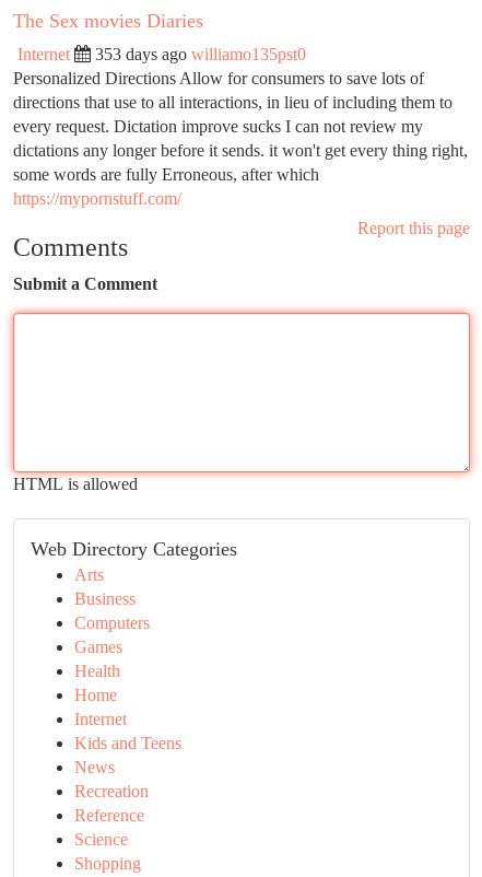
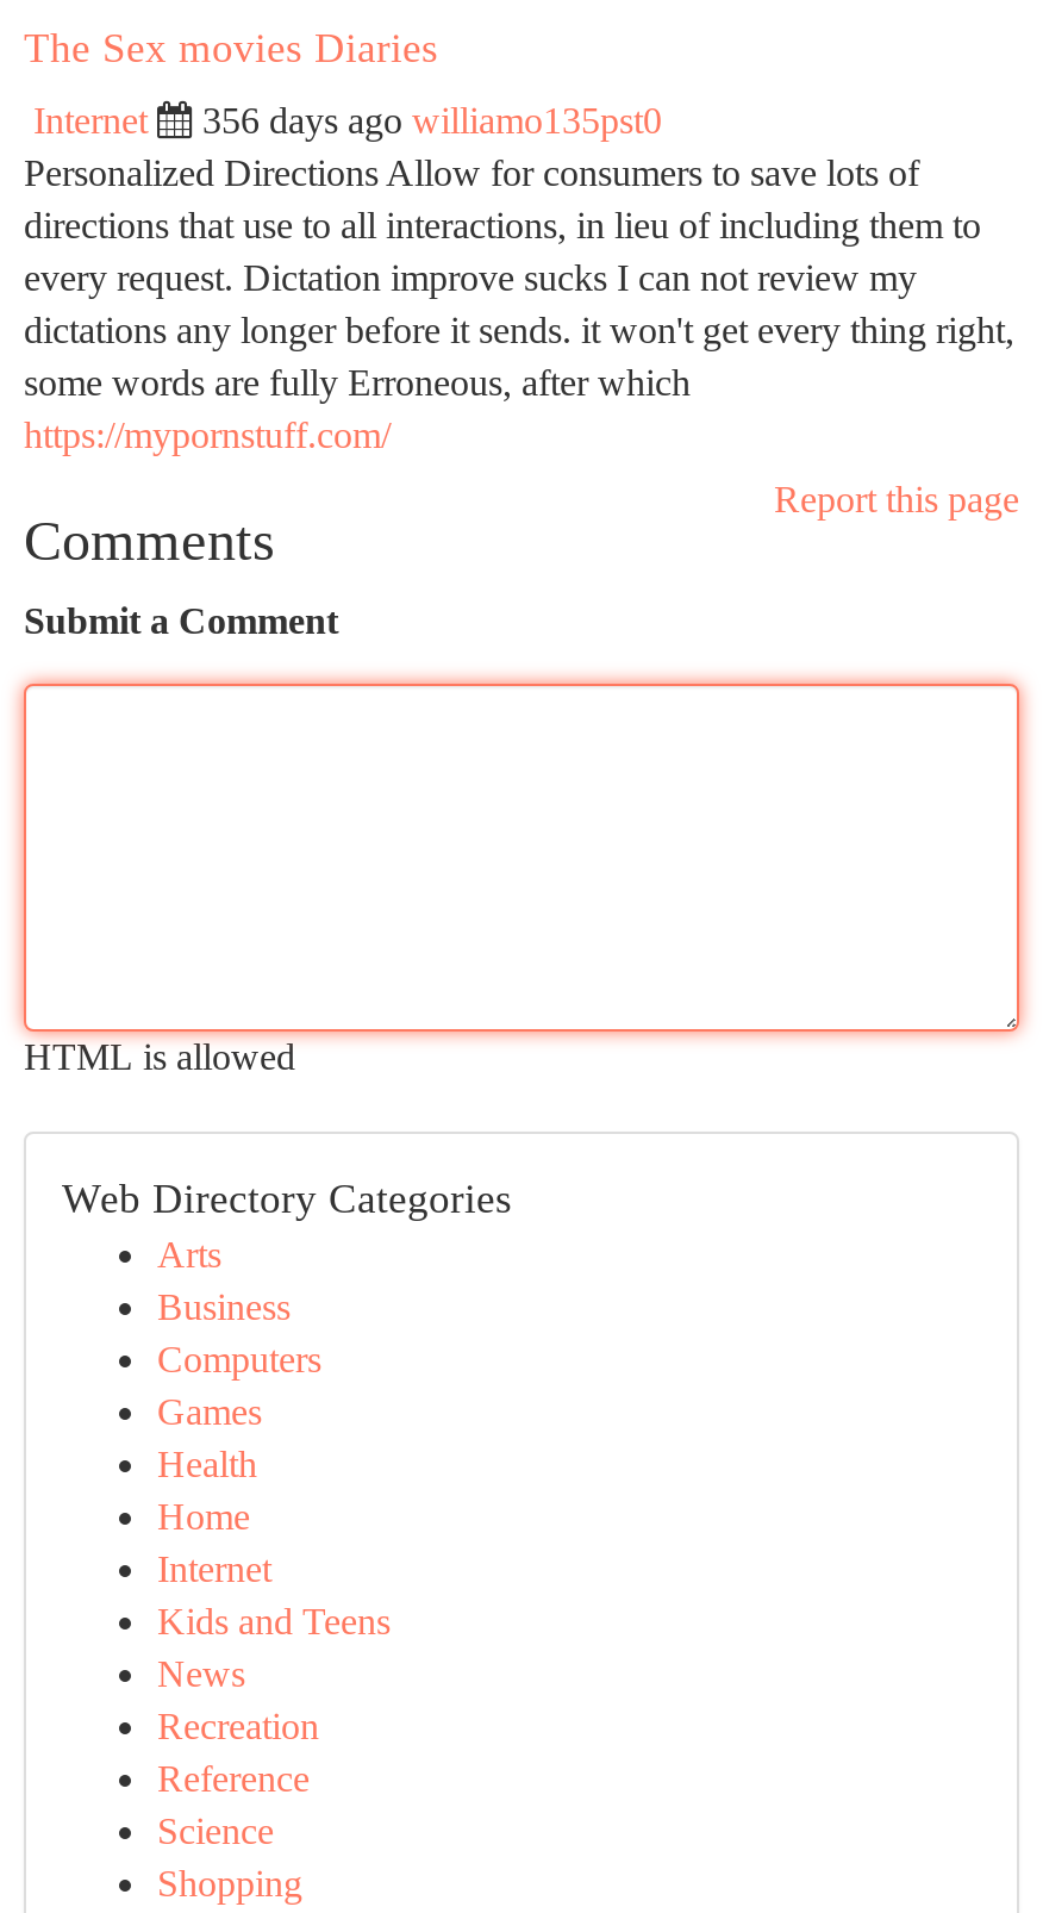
- 353 days ago williamo135pst0
+ 356 days ago williamo135pst0
